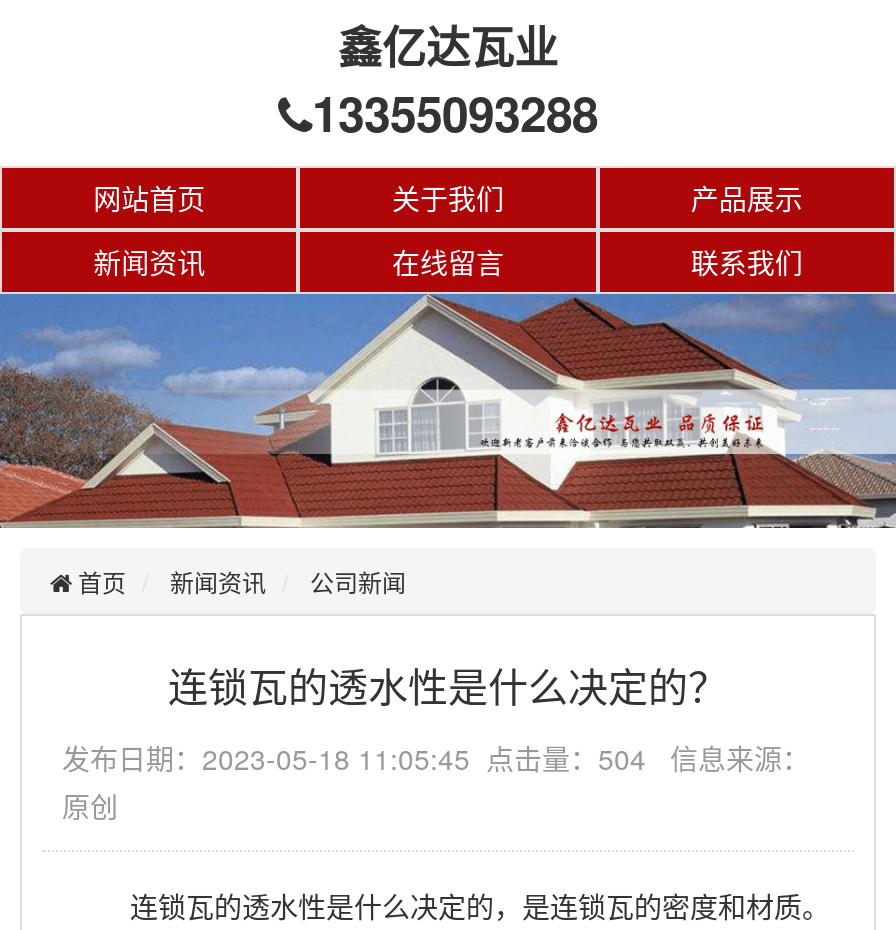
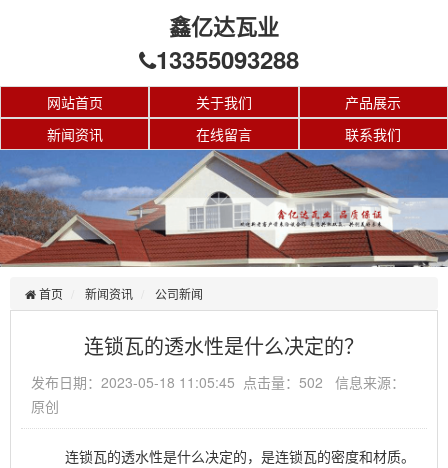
- 发布日期：2023-05-18 11:05:45 点击量：504 信息来源：
+ 发布日期：2023-05-18 11:05:45 点击量：502 信息来源：
